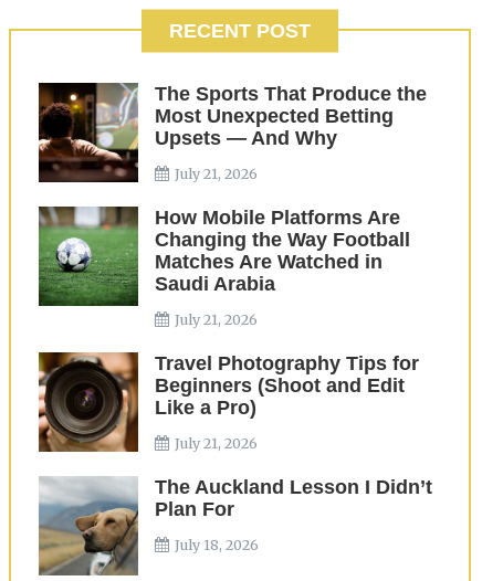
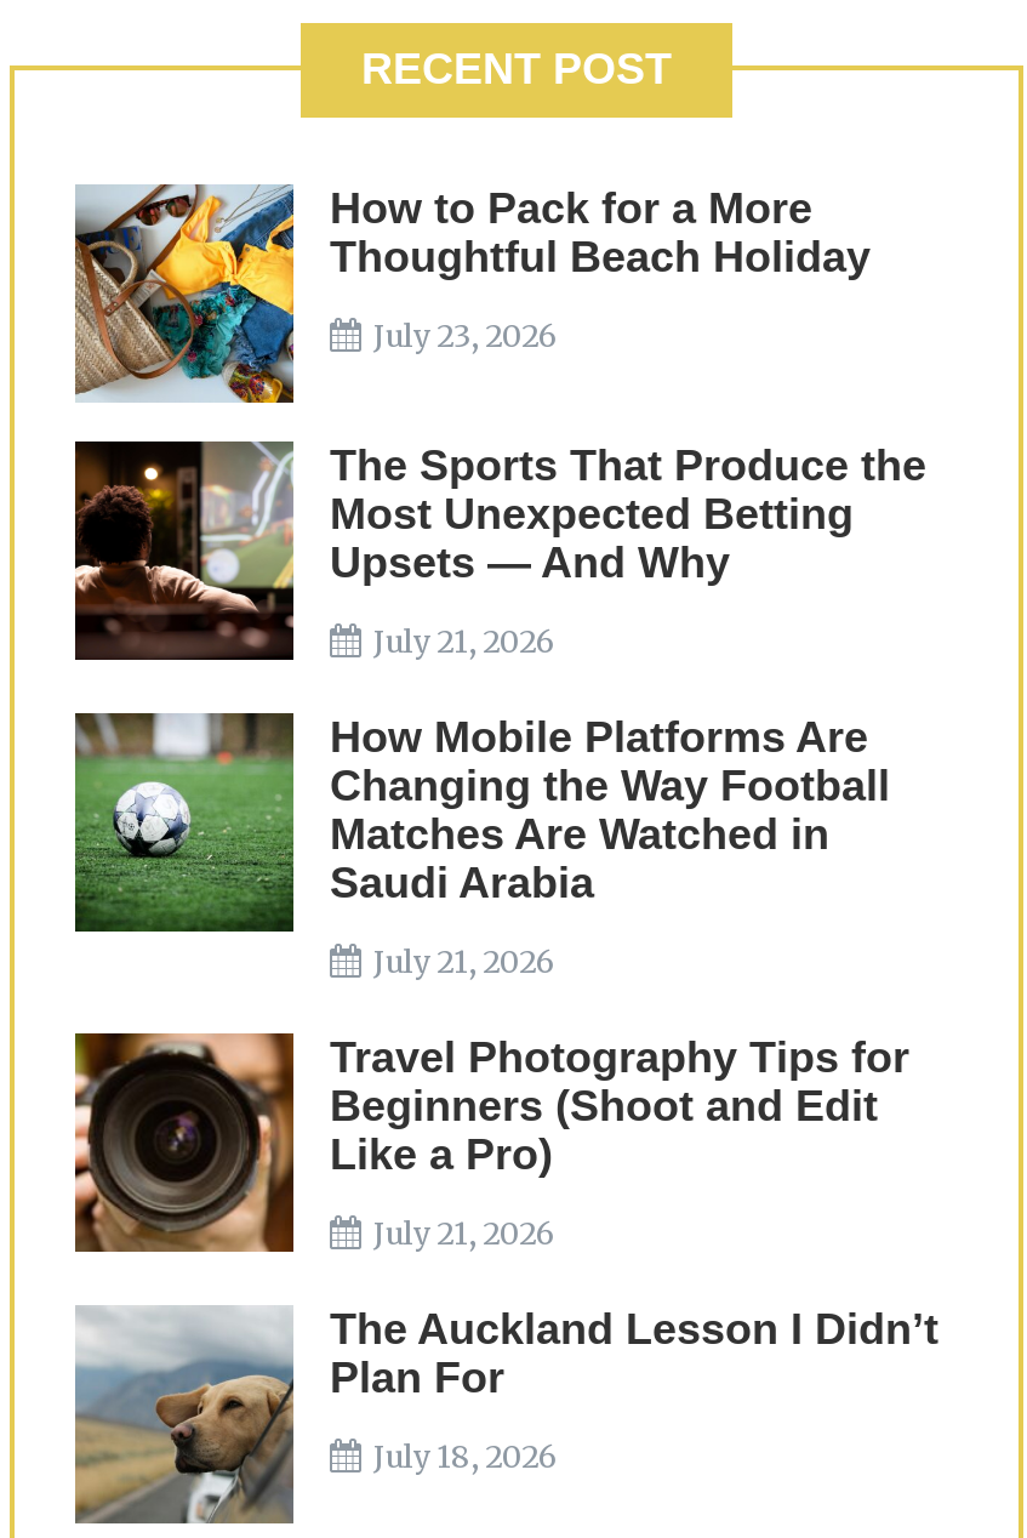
+ [image]
+ How to Pack for a More
+ Thoughtful Beach Holiday
+ July 23, 2026
